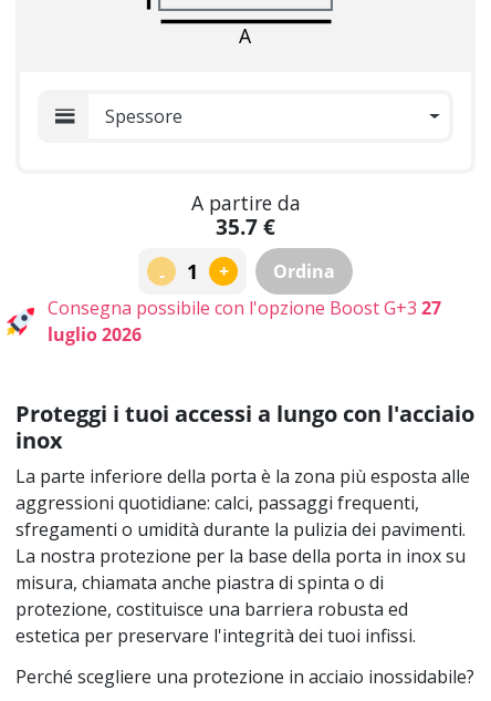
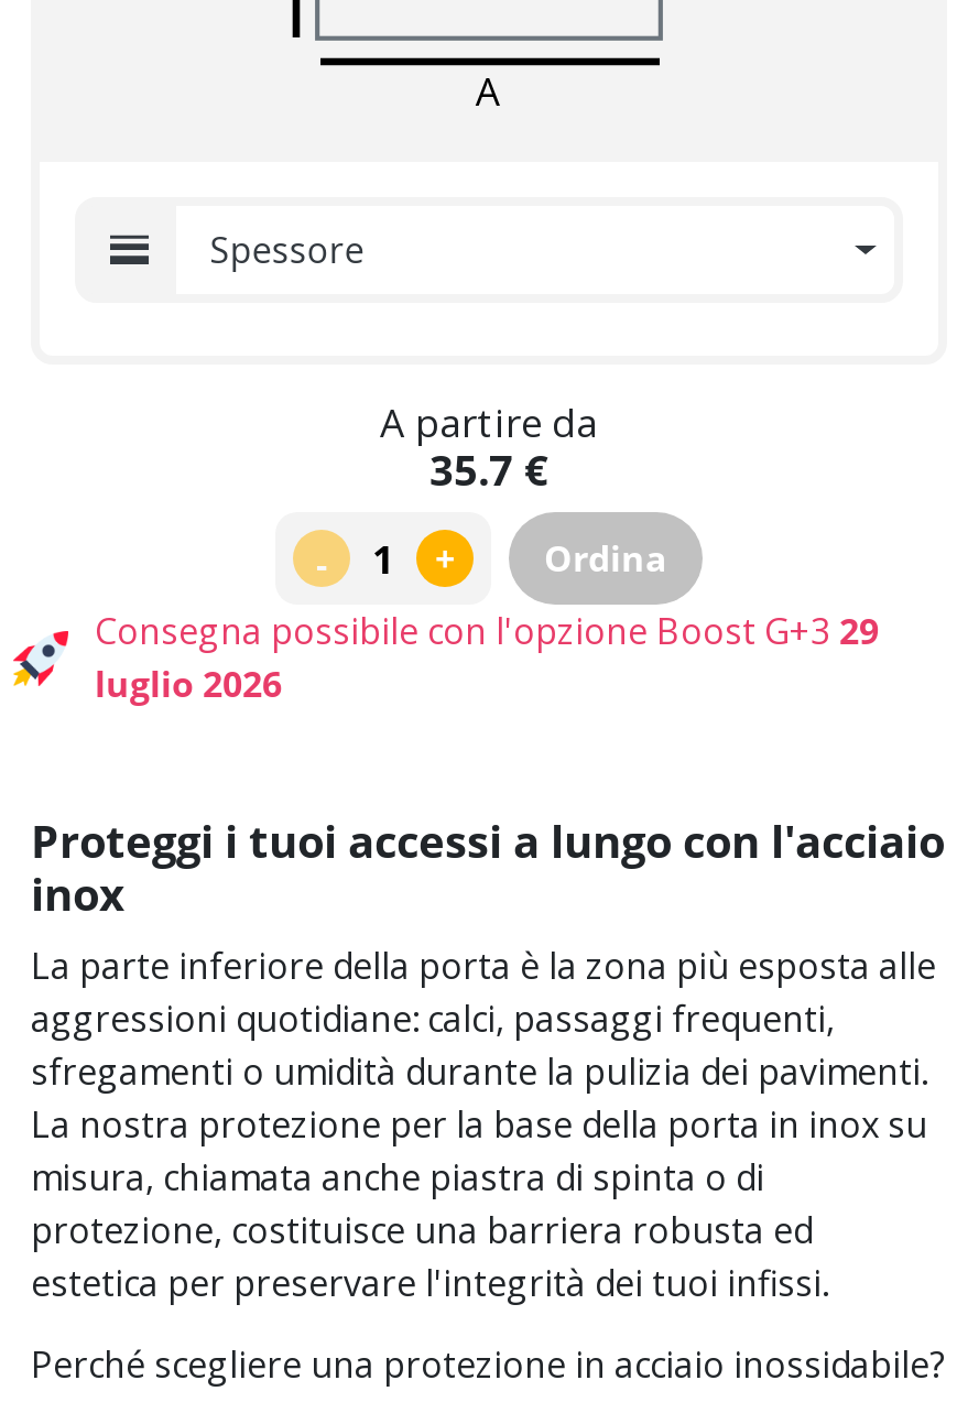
- Consegna possibile con l'opzione Boost G+3 27
+ Consegna possibile con l'opzione Boost G+3 29
